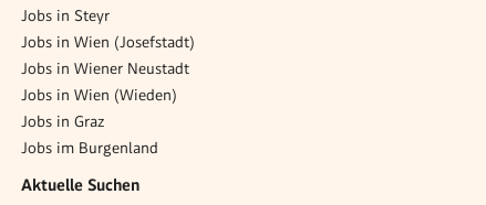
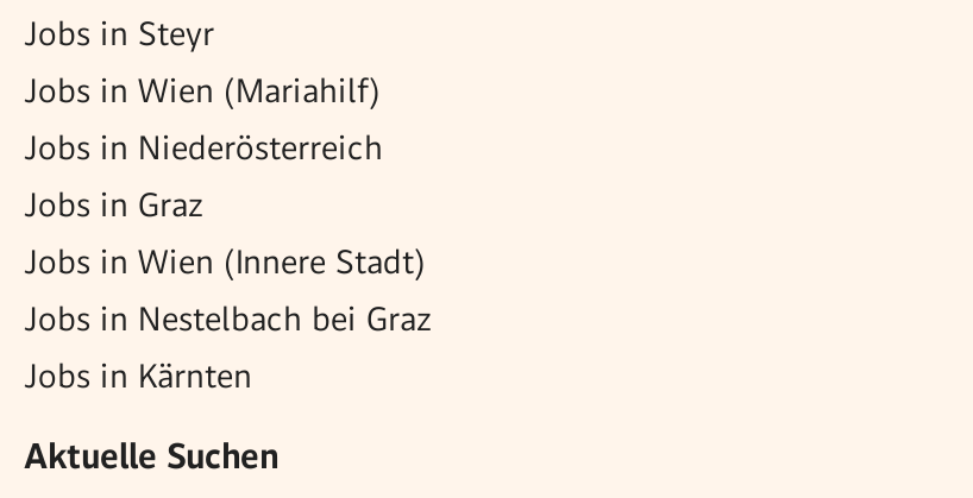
- Jobs in Wien (Josefstadt)
- Jobs in Wiener Neustadt
- Jobs in Wien (Wieden)
+ Jobs in Wien (Mariahilf)
+ Jobs in Niederösterreich

moved up: Jobs in Graz

- Jobs im Burgenland
+ Jobs in Wien (Innere Stadt)
+ Jobs in Nestelbach bei Graz
+ Jobs in Kärnten
